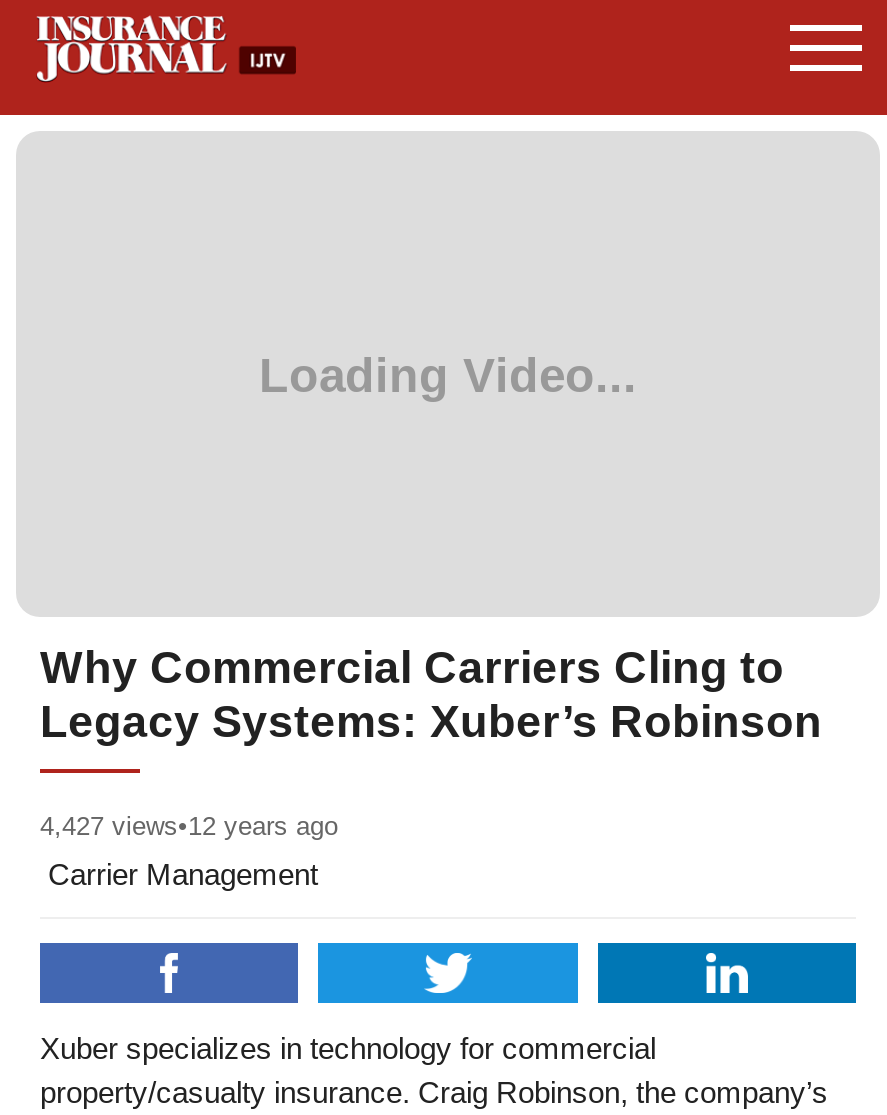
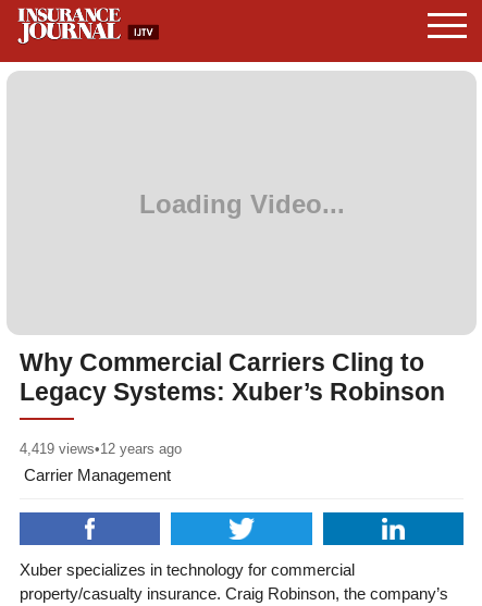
- 4,427 views•12 years ago
+ 4,419 views•12 years ago
